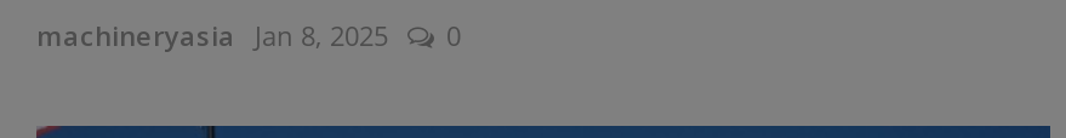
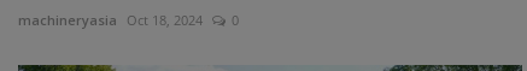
- machineryasia Jan 8, 2025
+ machineryasia Oct 18, 2024
